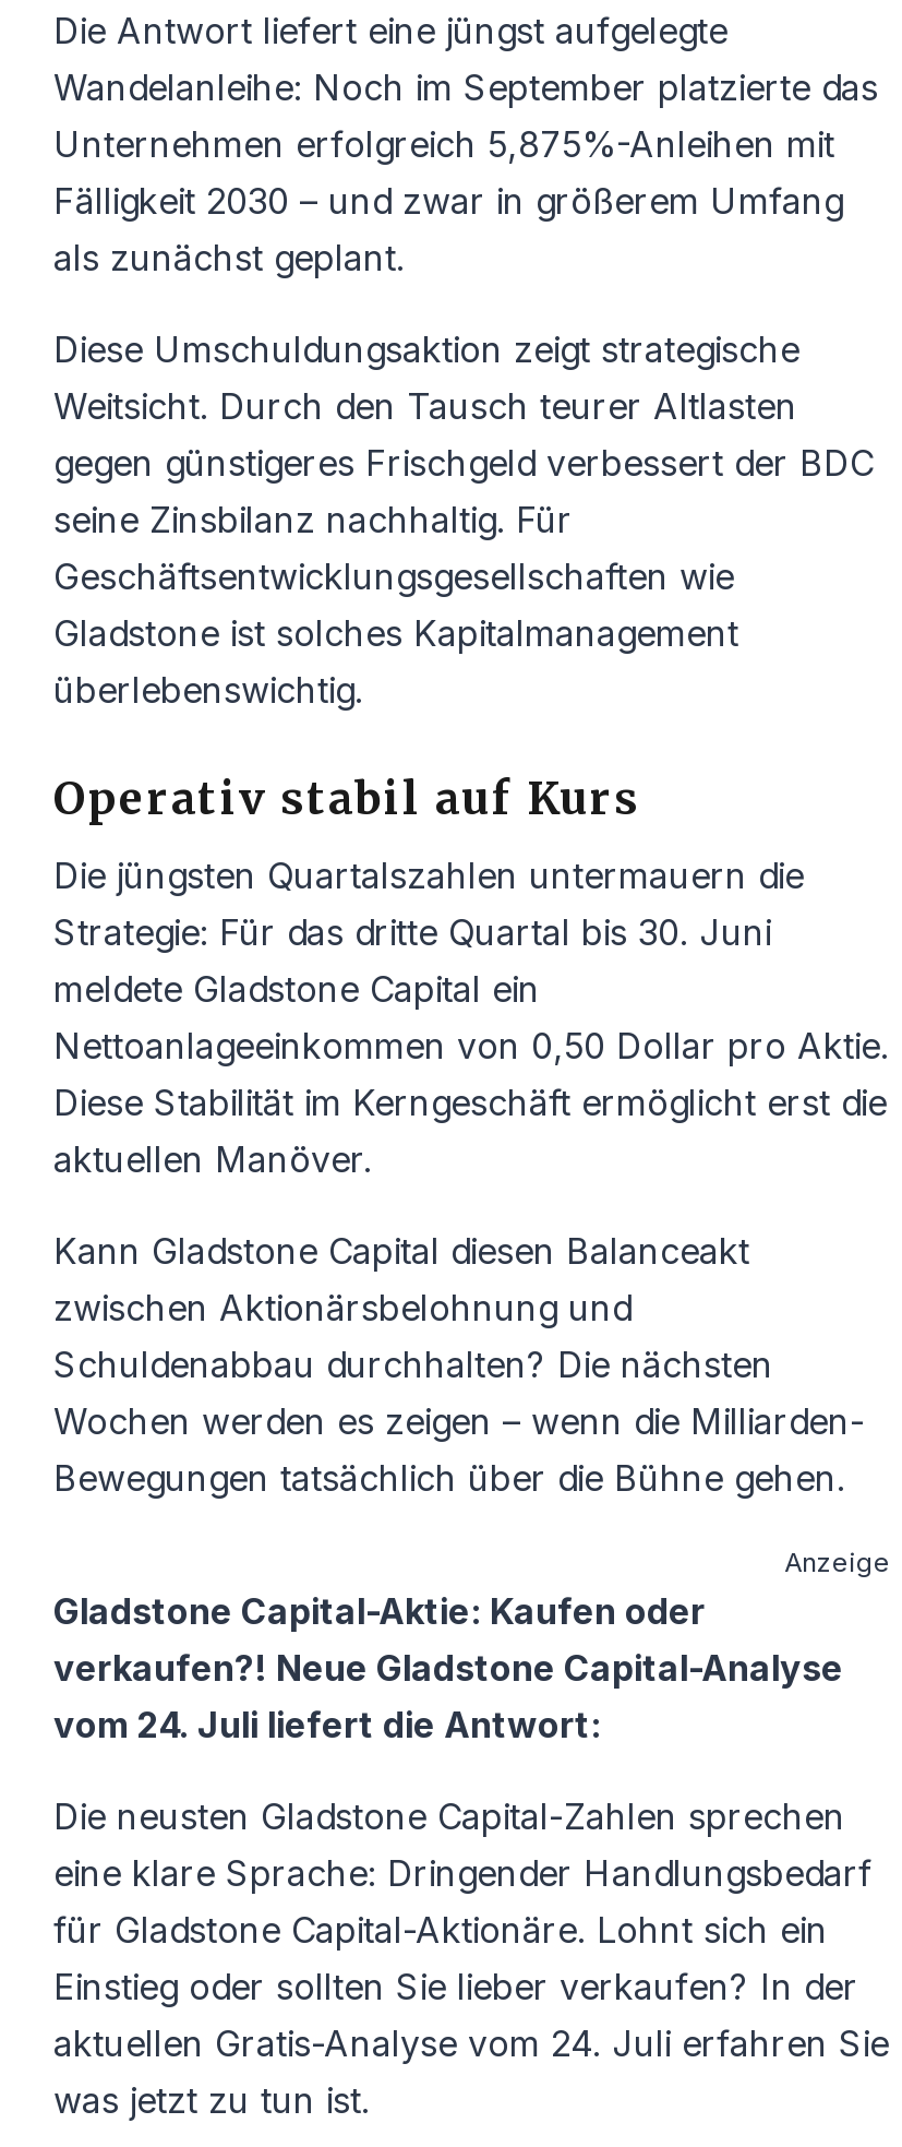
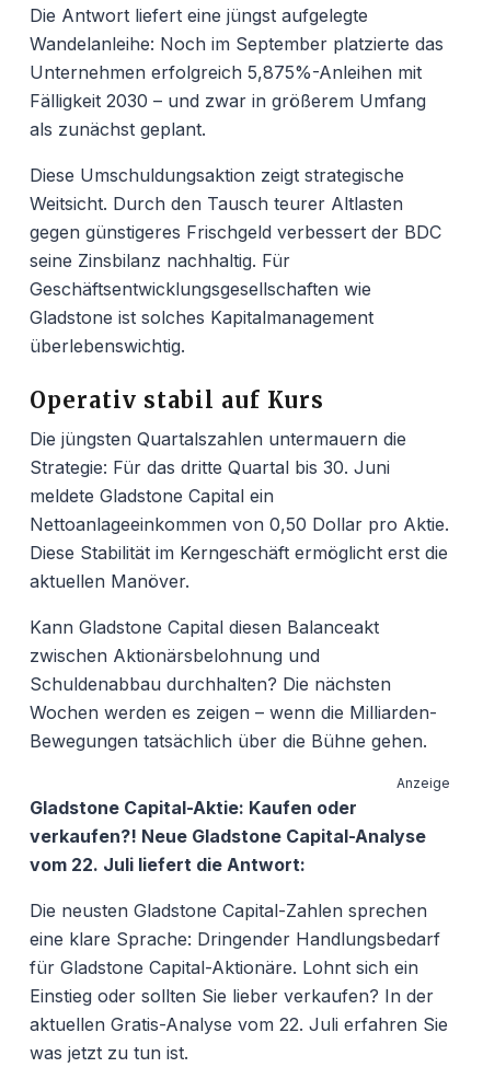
- vom 24. Juli liefert die Antwort:
+ vom 22. Juli liefert die Antwort:

- aktuellen Gratis-Analyse vom 24. Juli erfahren Sie
+ aktuellen Gratis-Analyse vom 22. Juli erfahren Sie
